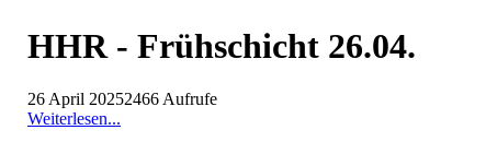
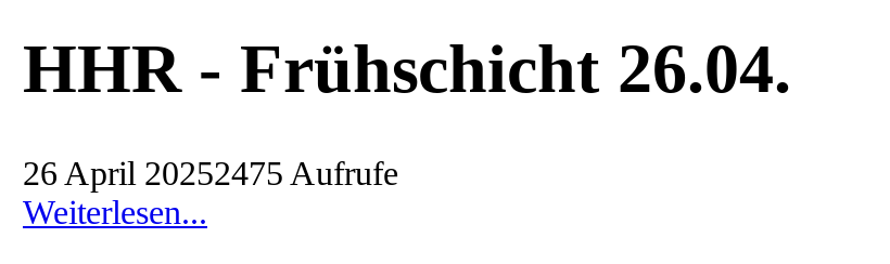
- 26 April 20252466 Aufrufe
+ 26 April 20252475 Aufrufe
